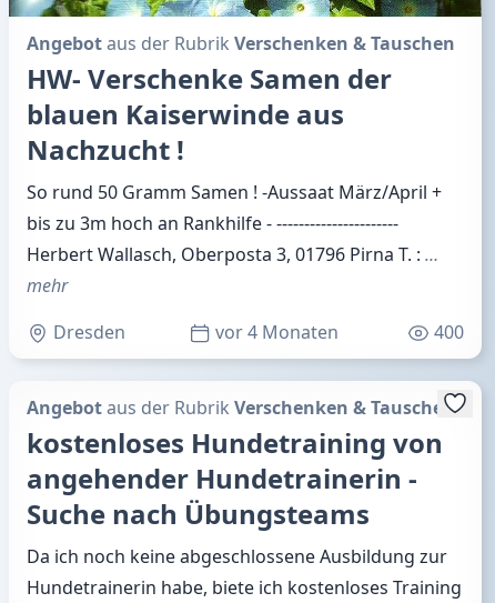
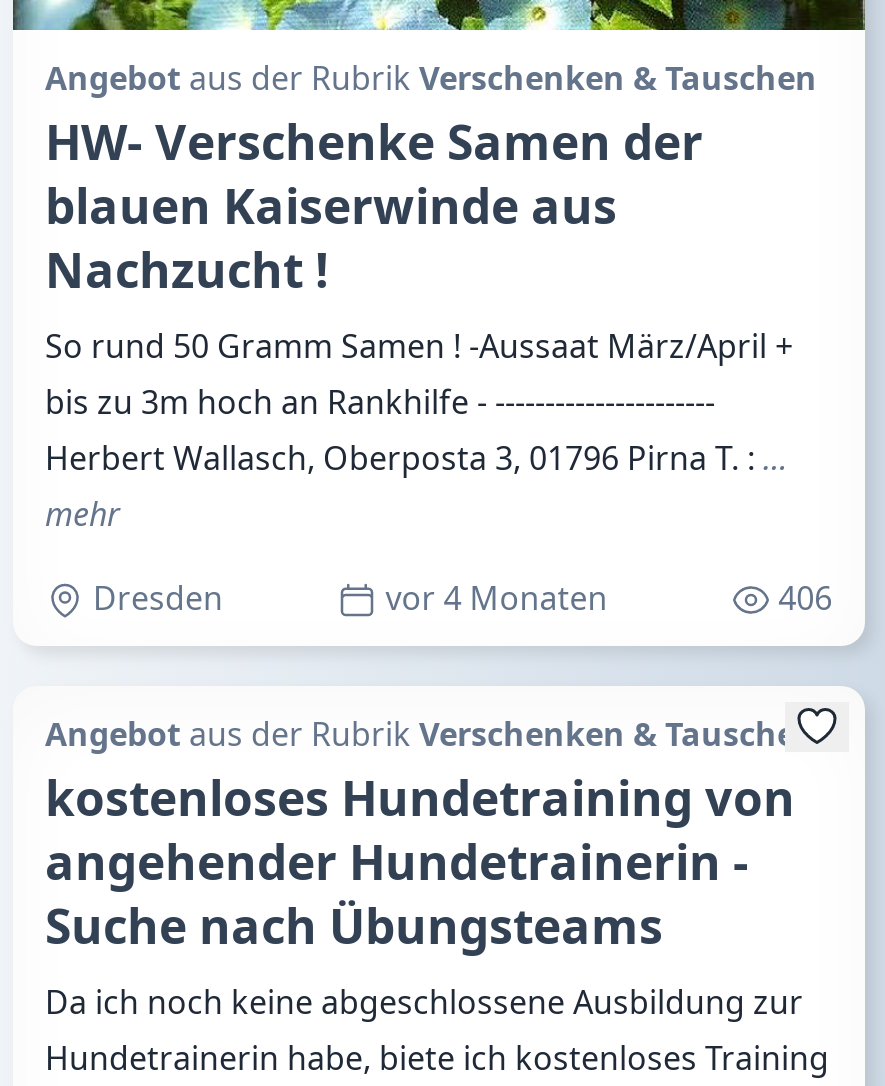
- 400
+ 406
